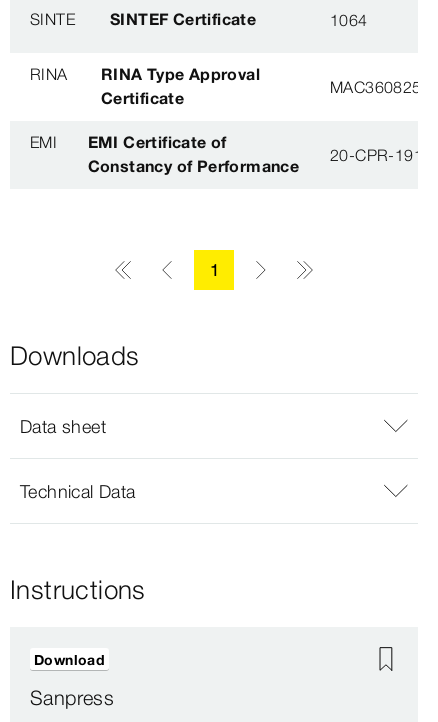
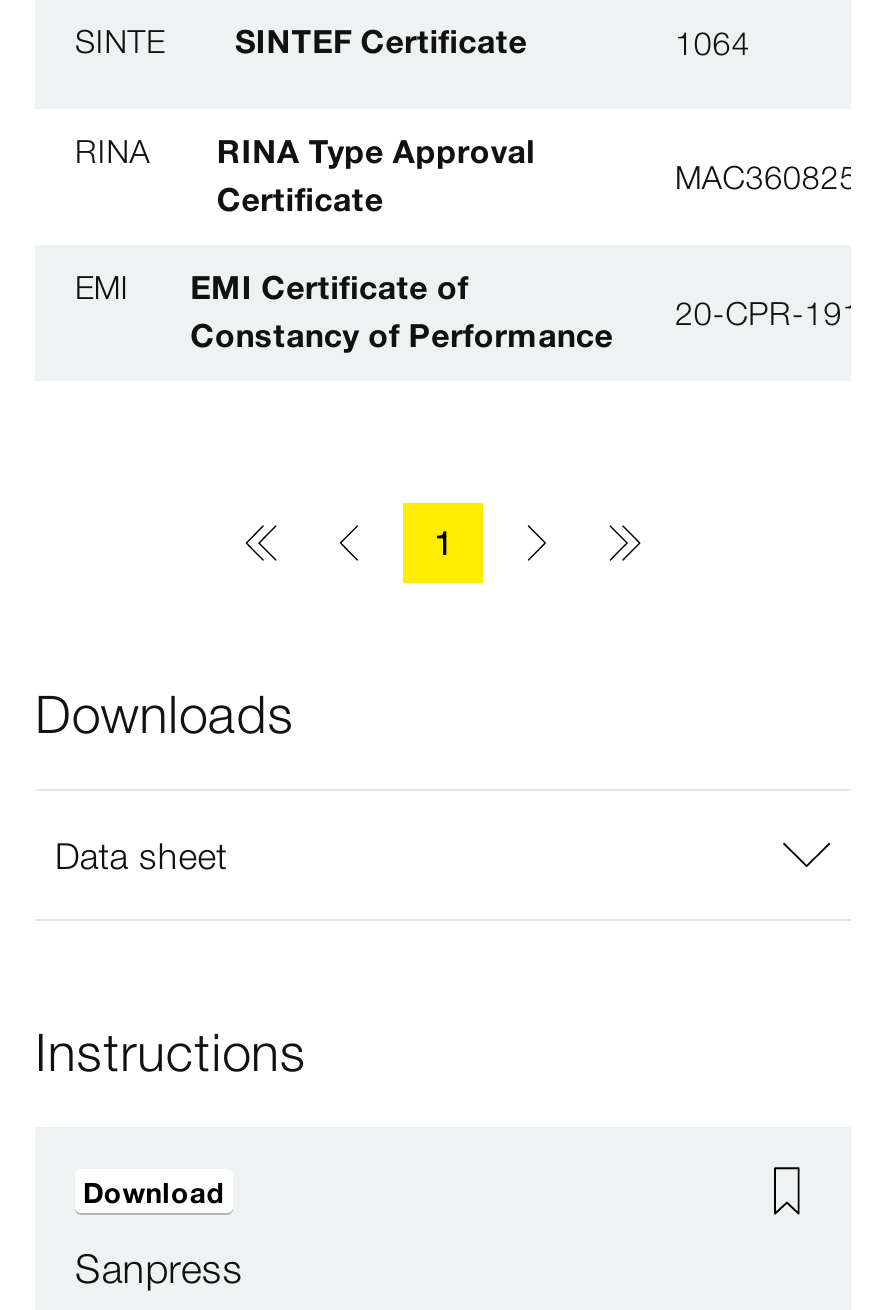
- Technical Data
